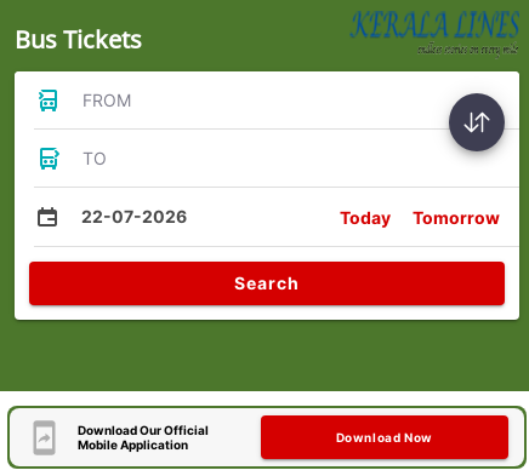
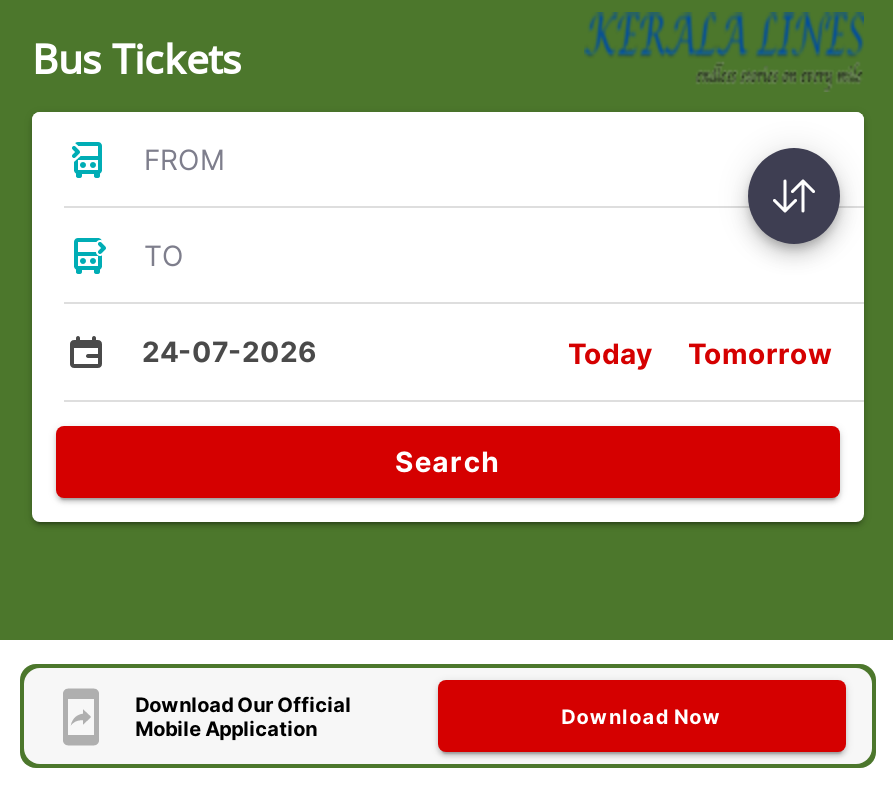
- 22-07-2026
+ 24-07-2026
